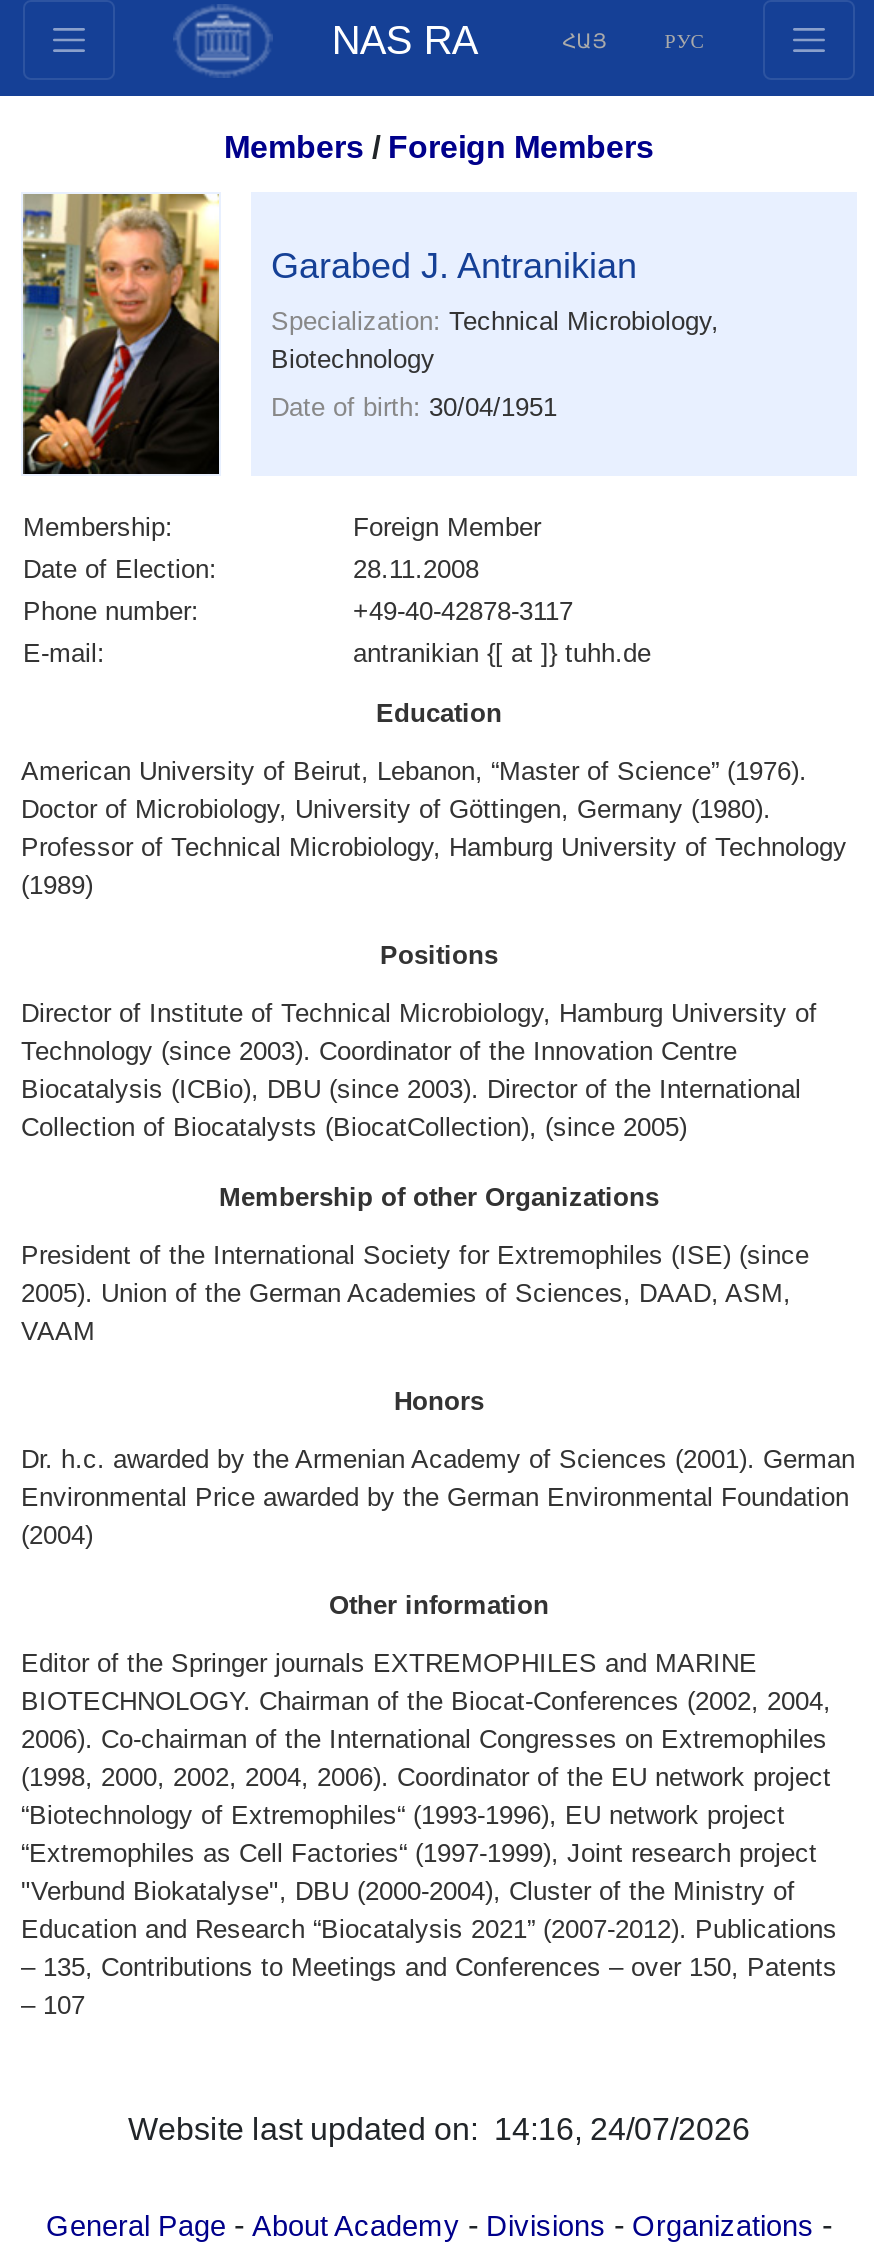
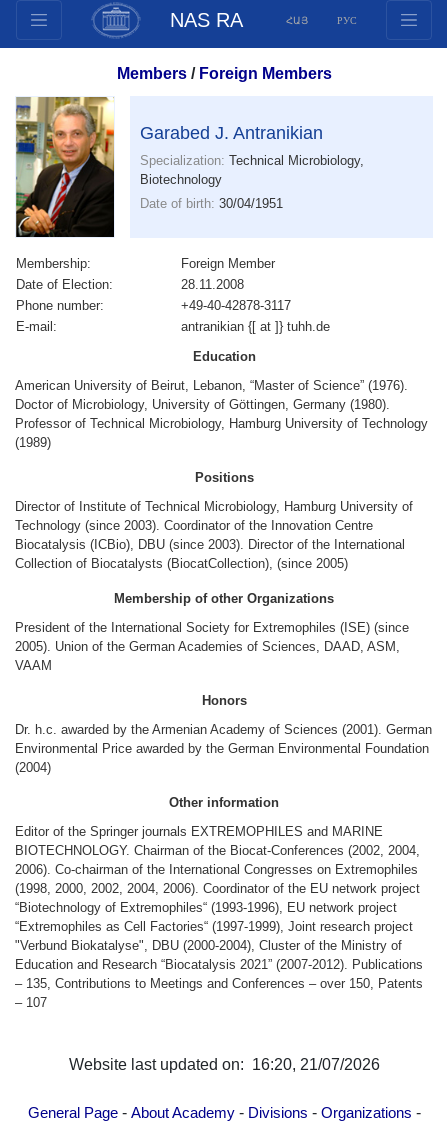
- Website last updated on: 14:16, 24/07/2026
+ Website last updated on: 16:20, 21/07/2026
